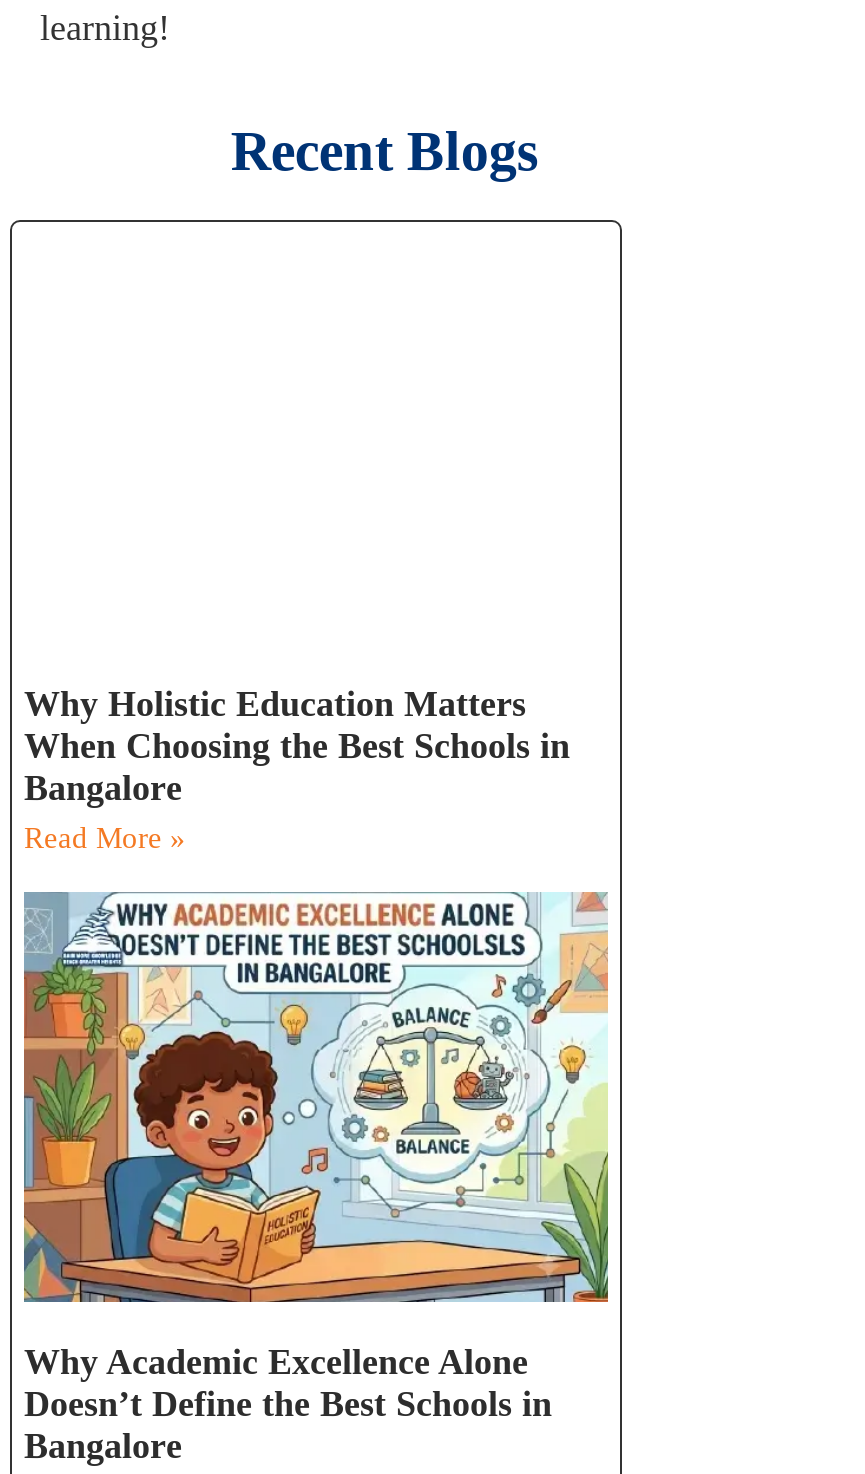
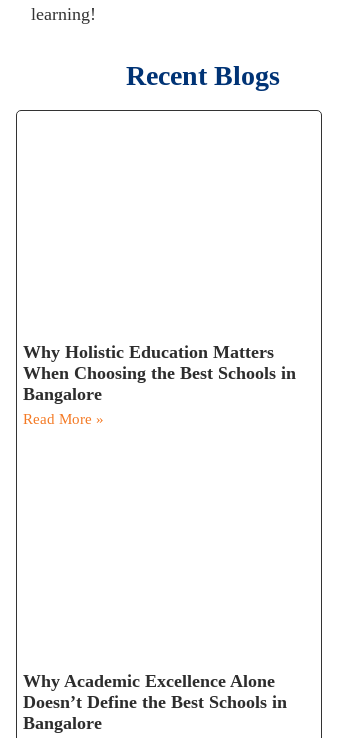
- [image]
